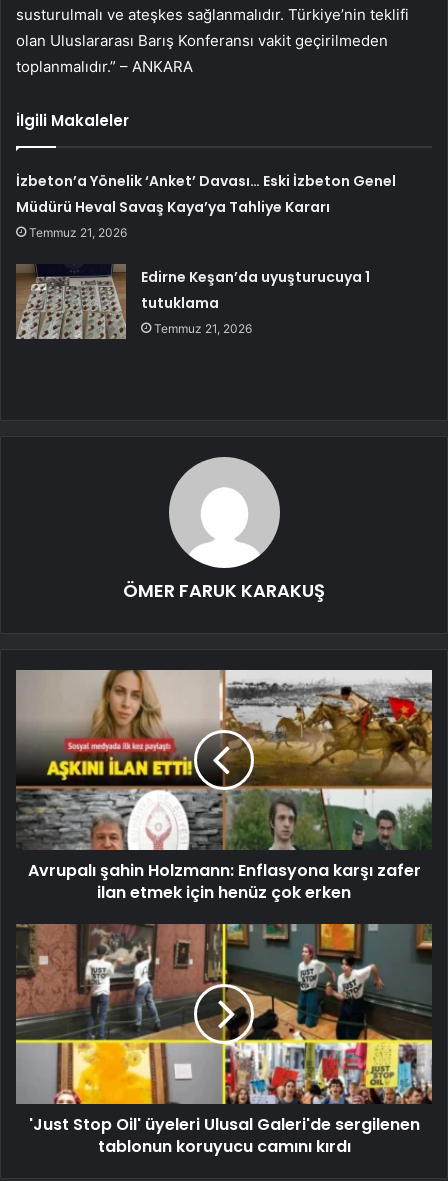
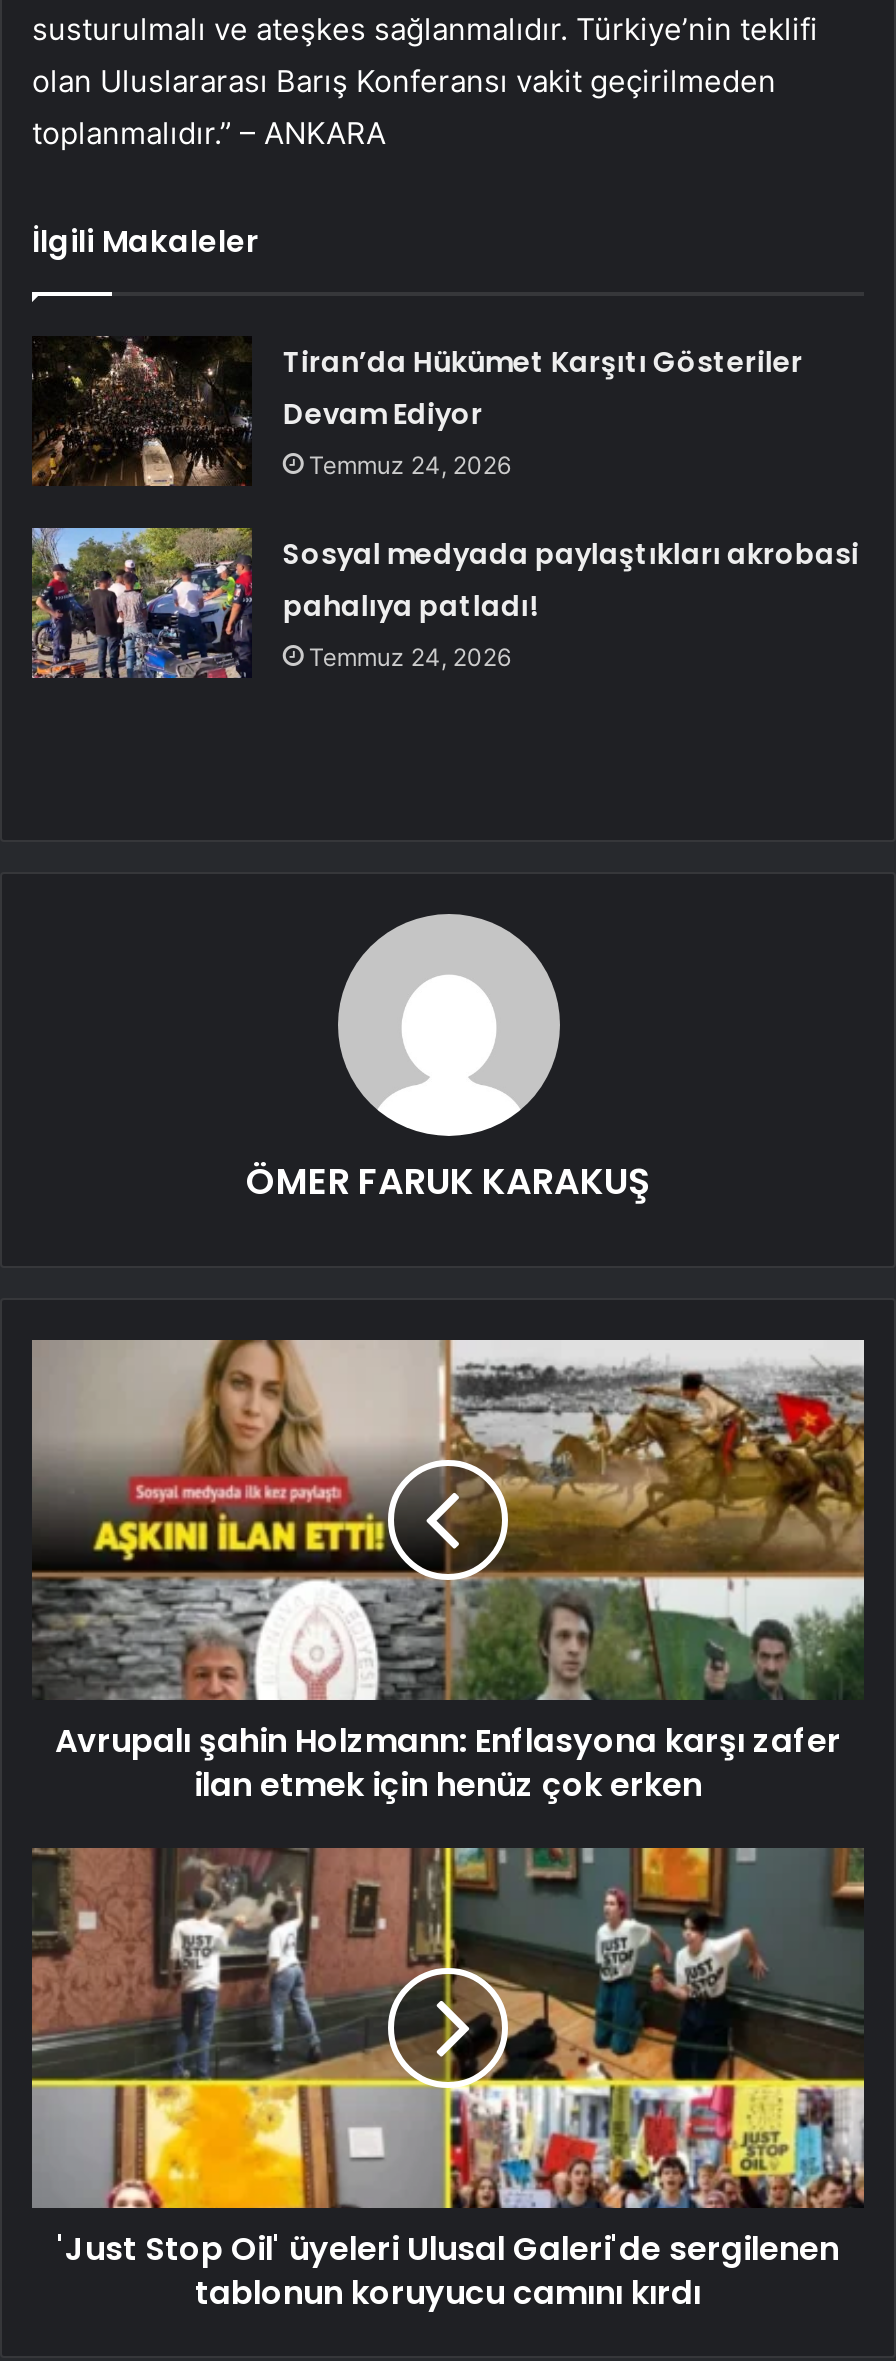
- İzbeton’a Yönelik ‘Anket’ Davası… Eski İzbeton Genel
- Müdürü Heval Savaş Kaya’ya Tahliye Kararı
- Temmuz 21, 2026
+ Tiran’da Hükümet Karşıtı Gösteriler
+ Devam Ediyor
+ Temmuz 24, 2026

- [image]
- Edirne Keşan’da uyuşturucuya 1
- tutuklama
- Temmuz 21, 2026
+ [image]
+ Sosyal medyada paylaştıkları akrobasi
+ pahalıya patladı!
+ Temmuz 24, 2026
